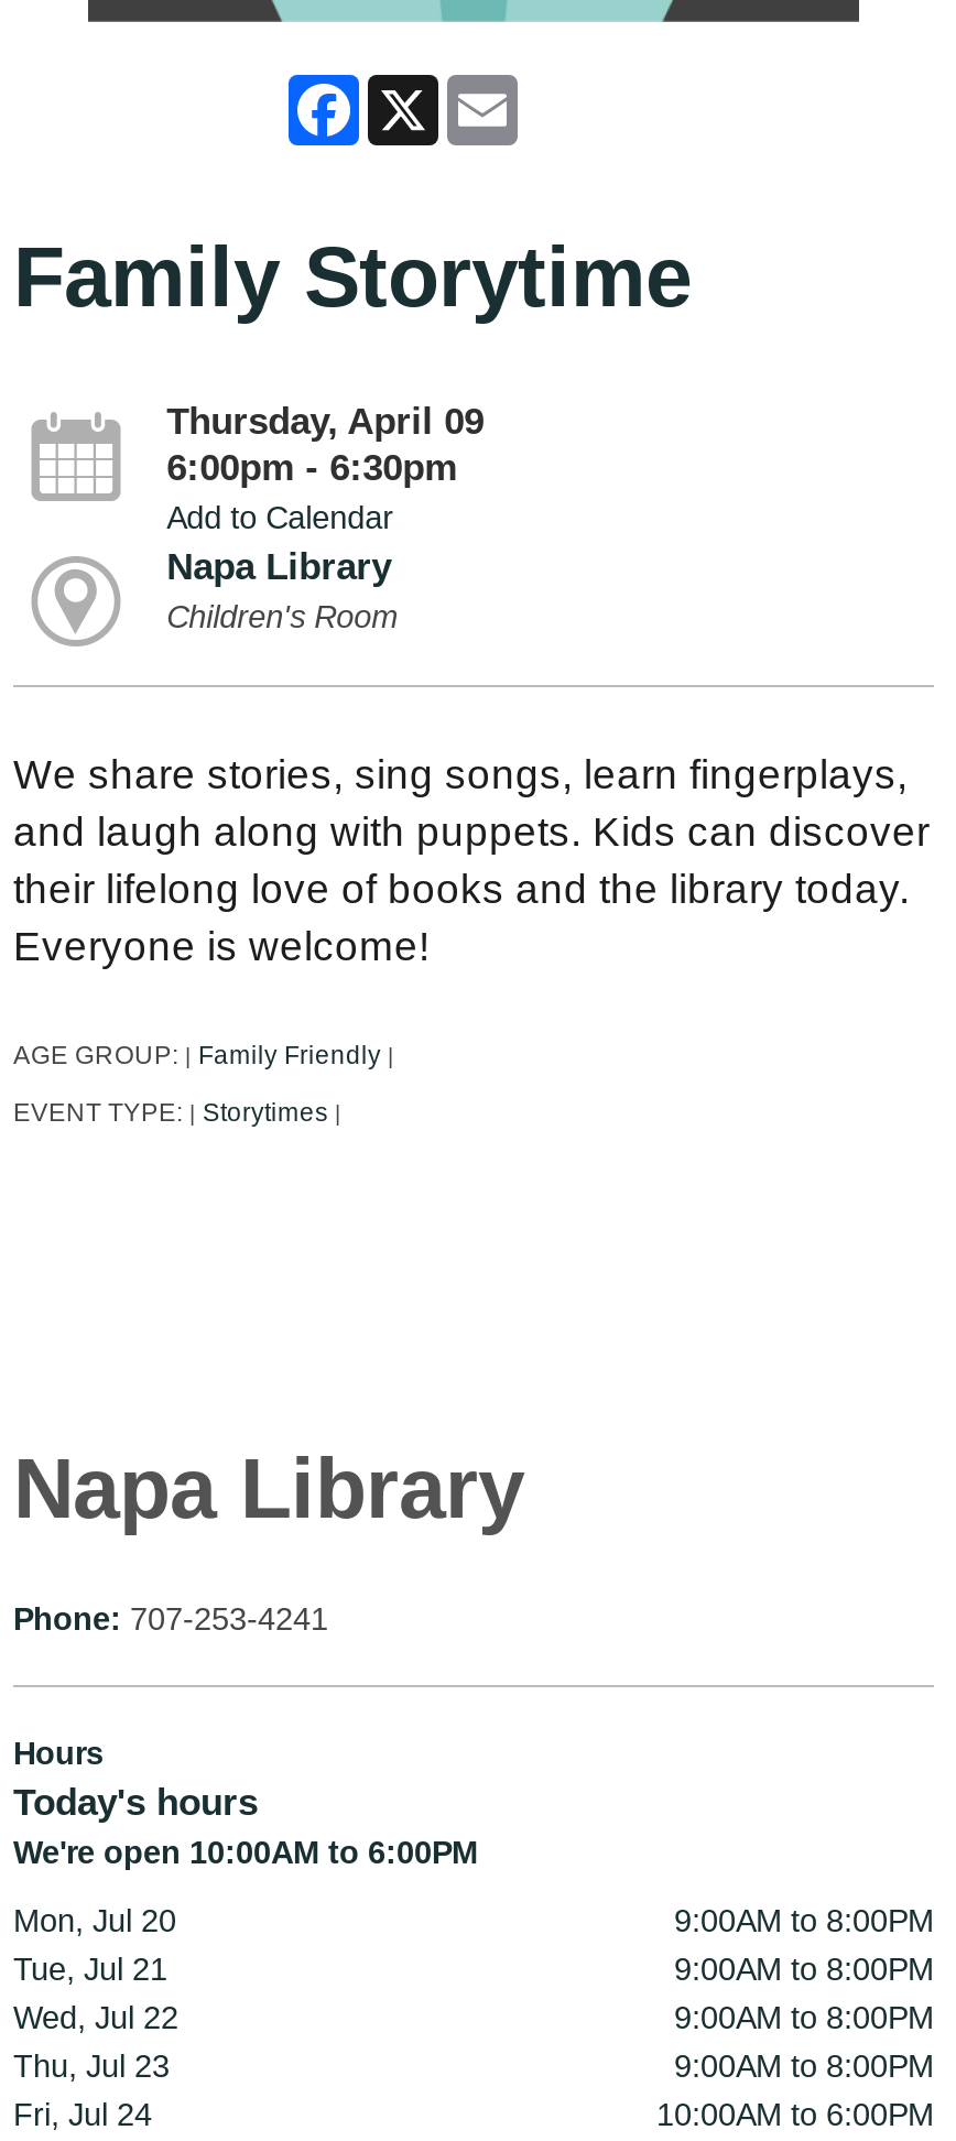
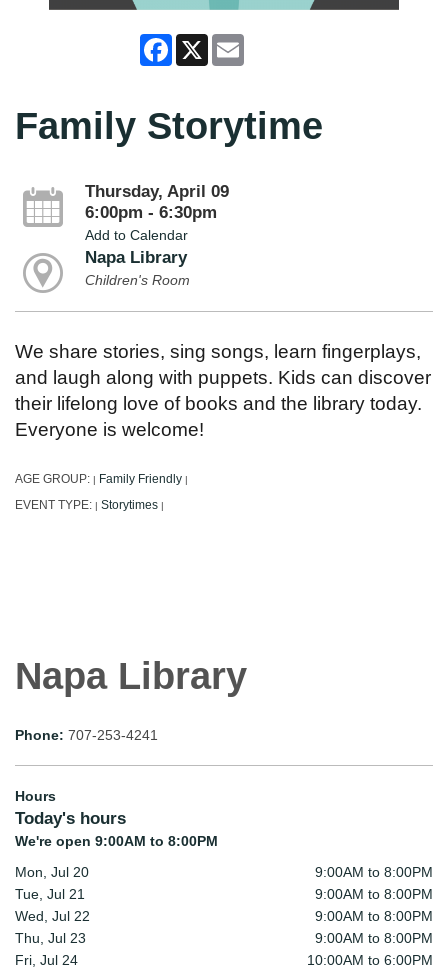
- We're open 10:00AM to 6:00PM
+ We're open 9:00AM to 8:00PM
